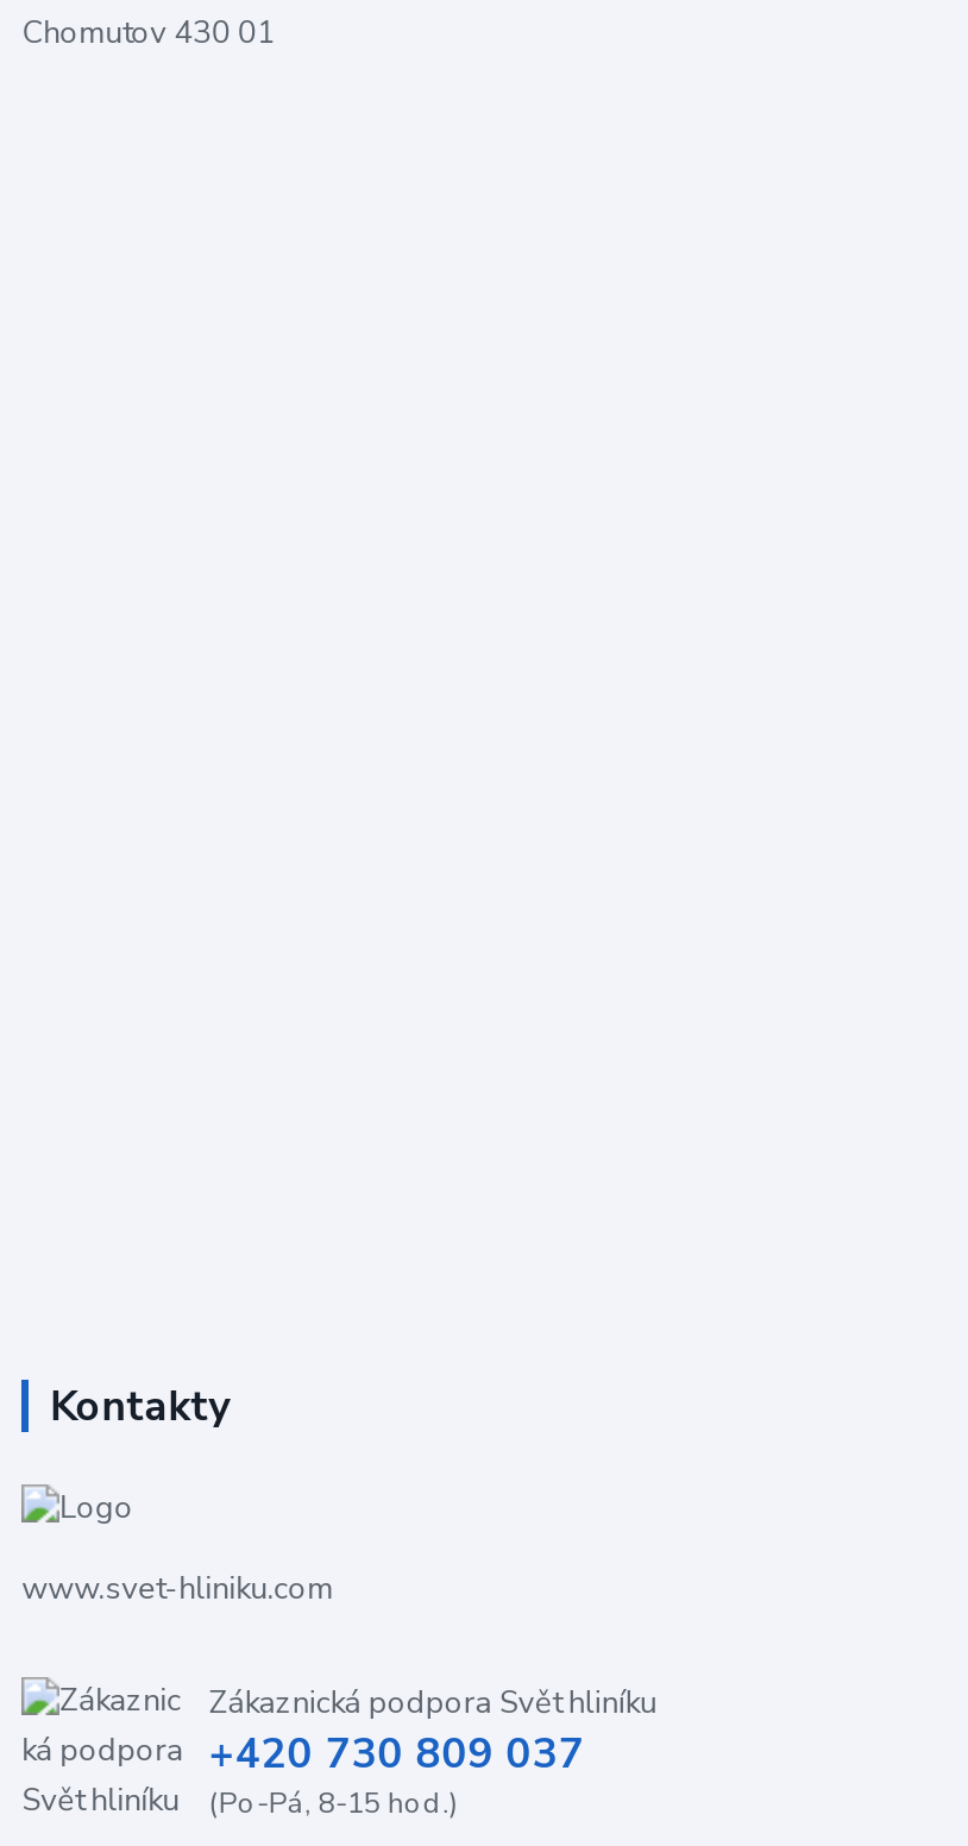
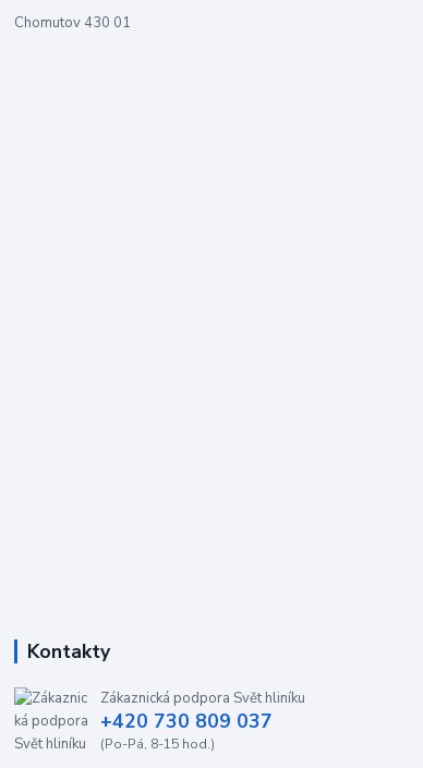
- www.svet-hliniku.com
